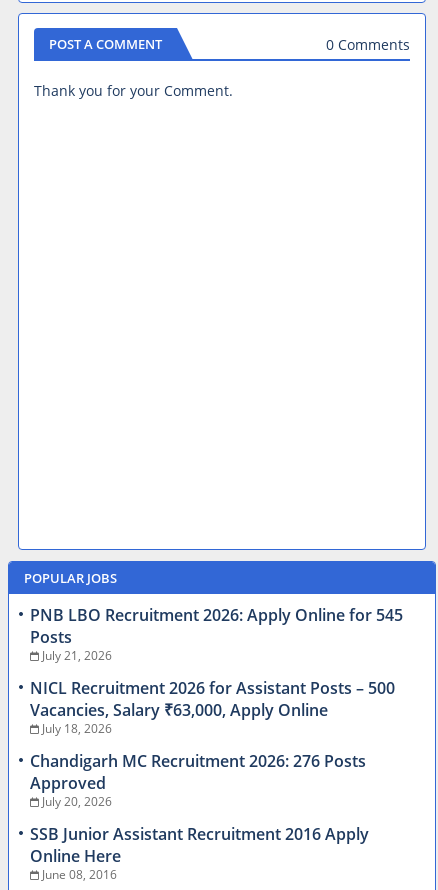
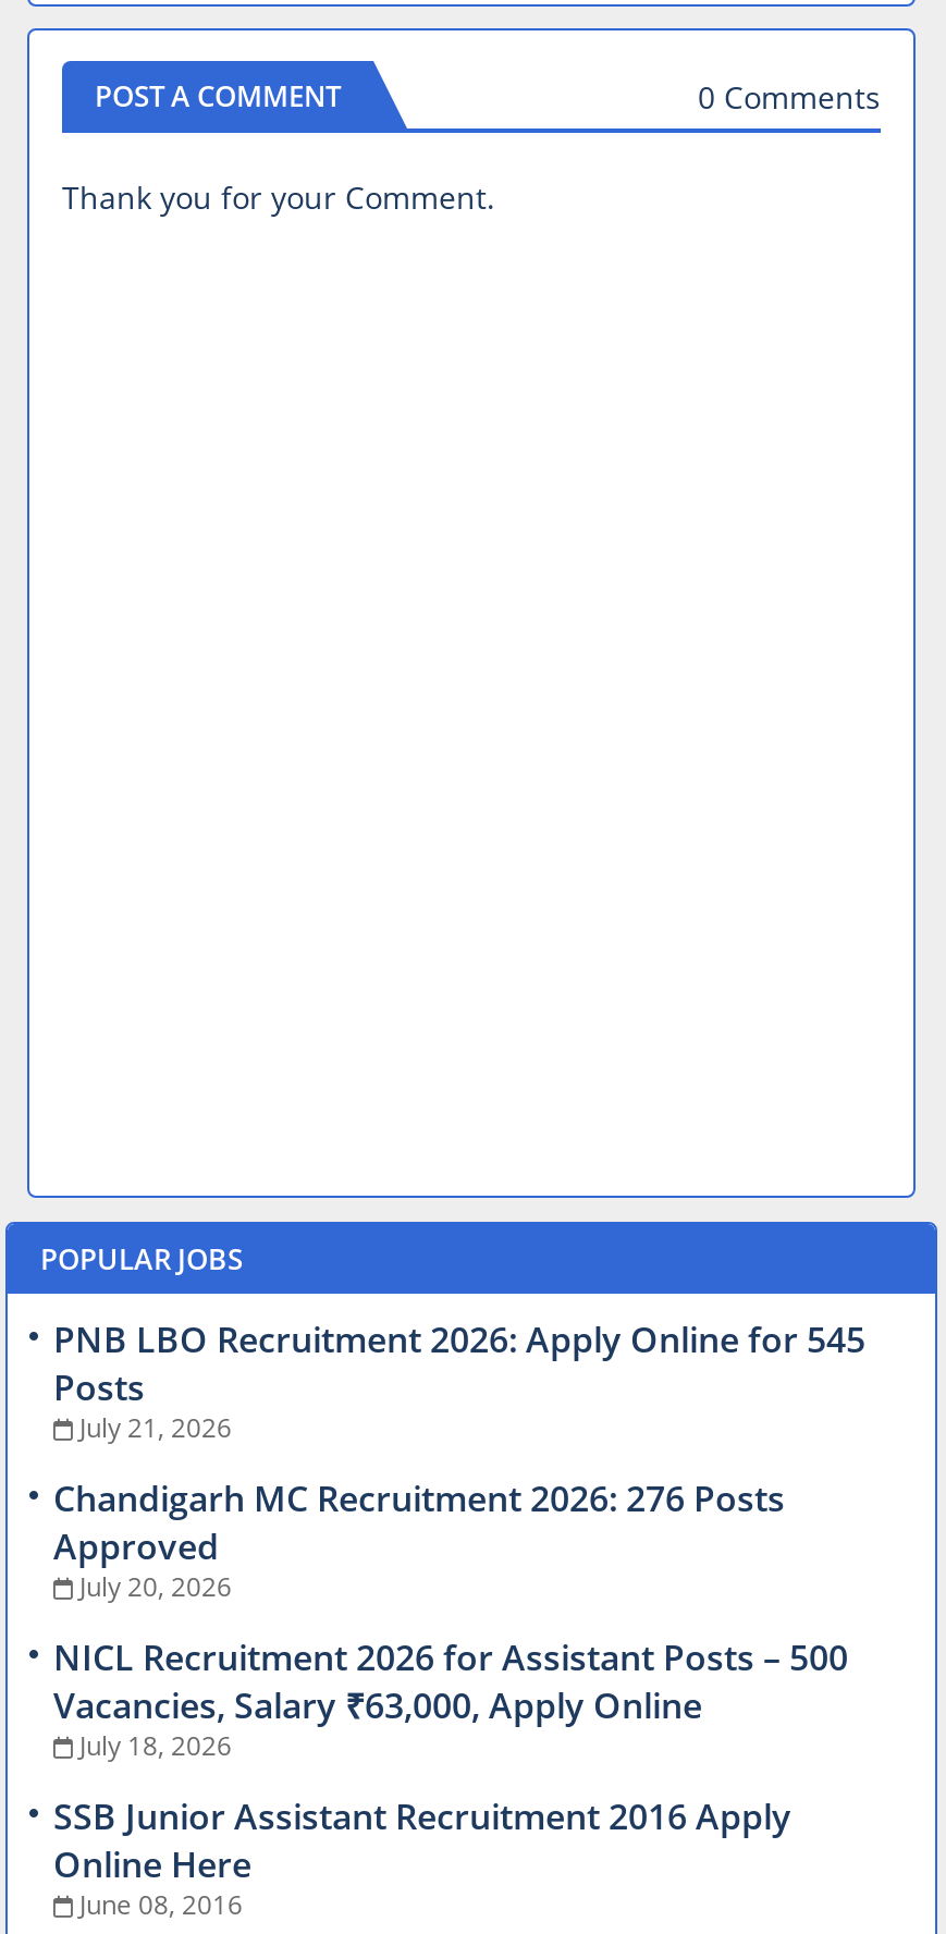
moved down: NICL Recruitment 2026 for Assistant Posts – 500 | Vacancies, Salary ₹63,000, Apply Online | July 18, 2026

moved up: Chandigarh MC Recruitment 2026: 276 Posts | Approved | July 20, 2026
